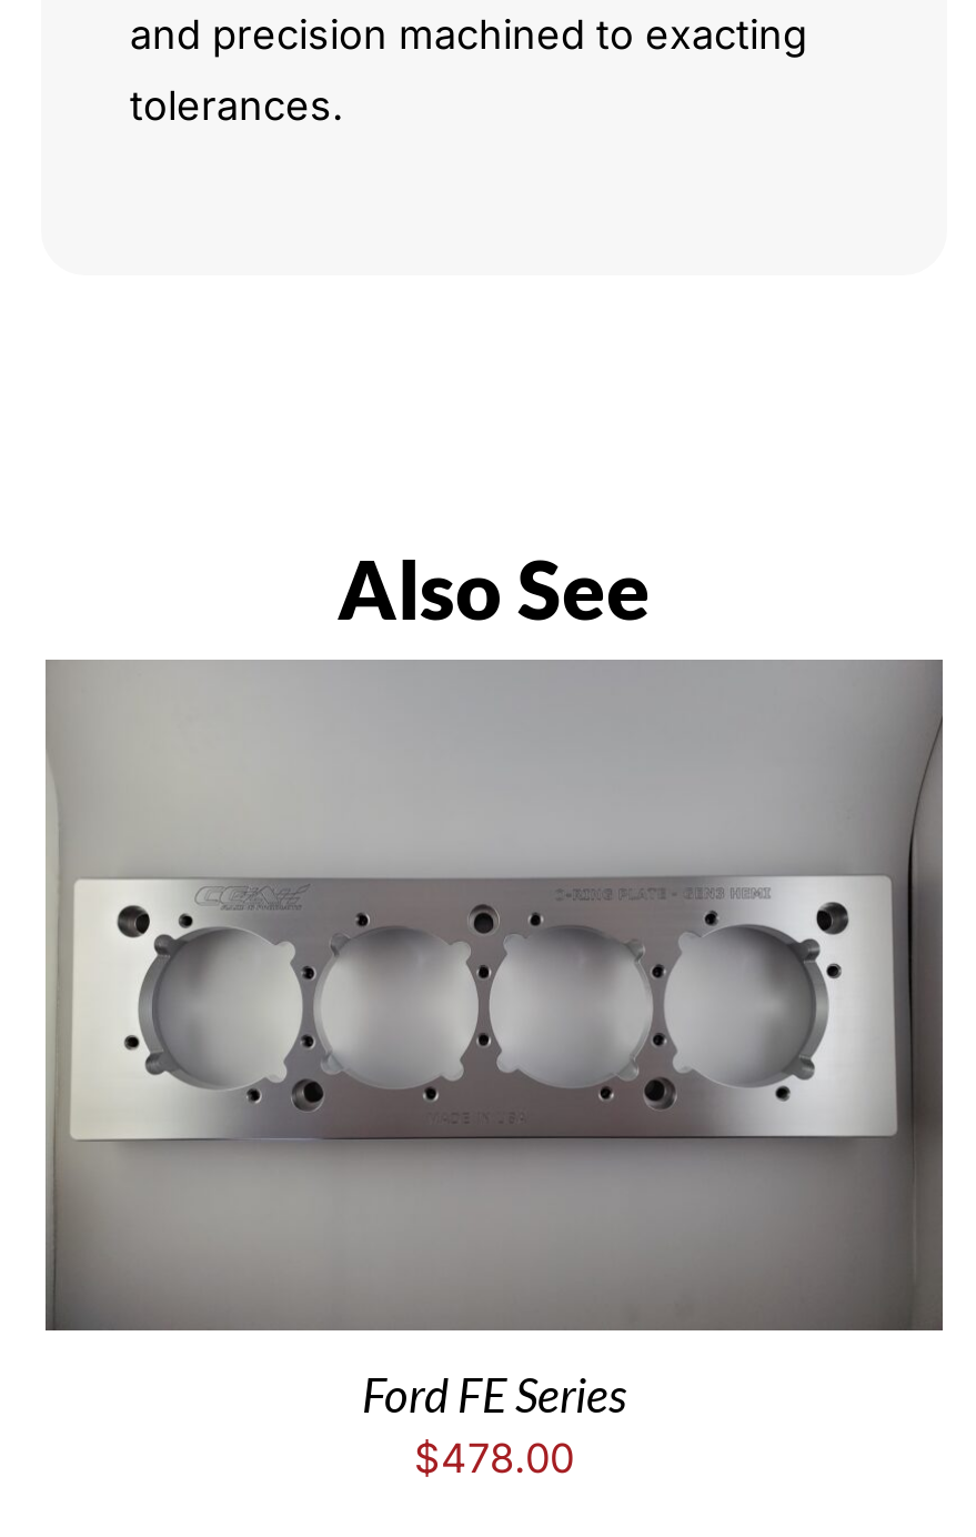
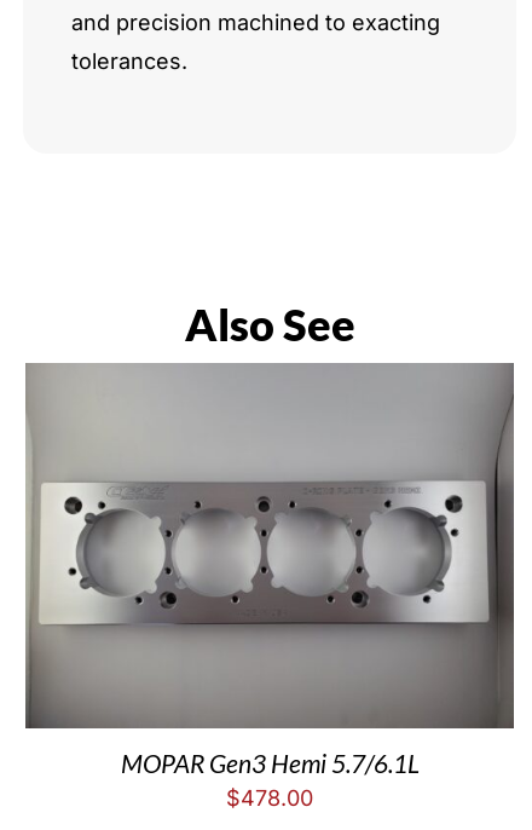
- Ford FE Series
+ MOPAR Gen3 Hemi 5.7/6.1L
